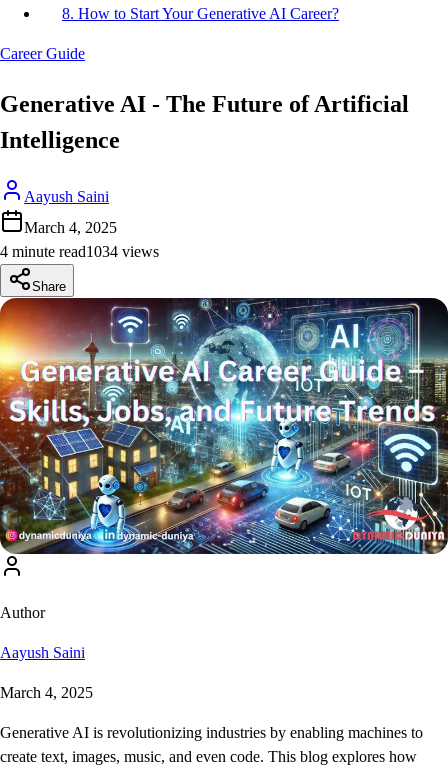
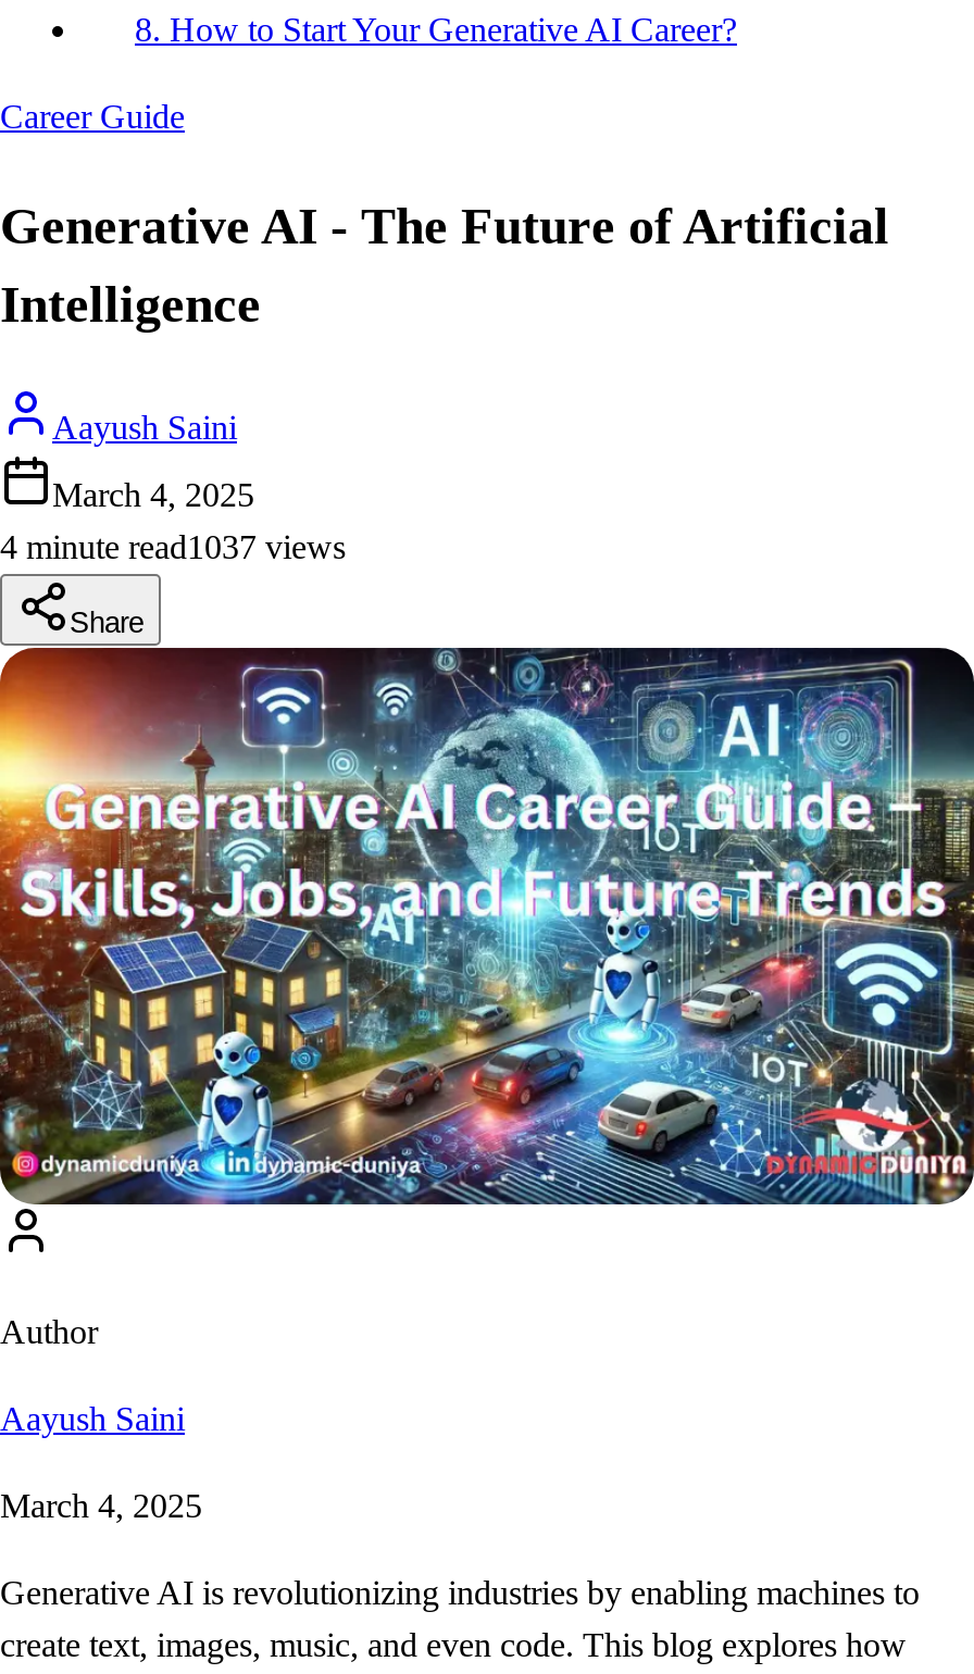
- 4 minute read1034 views
+ 4 minute read1037 views
